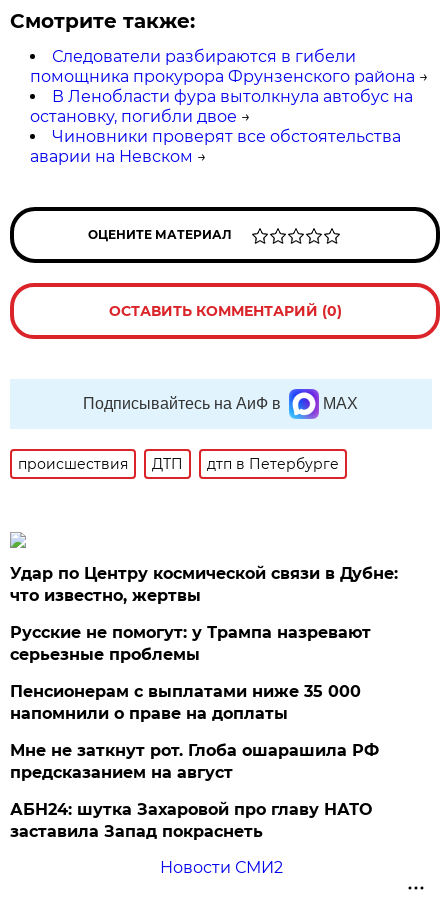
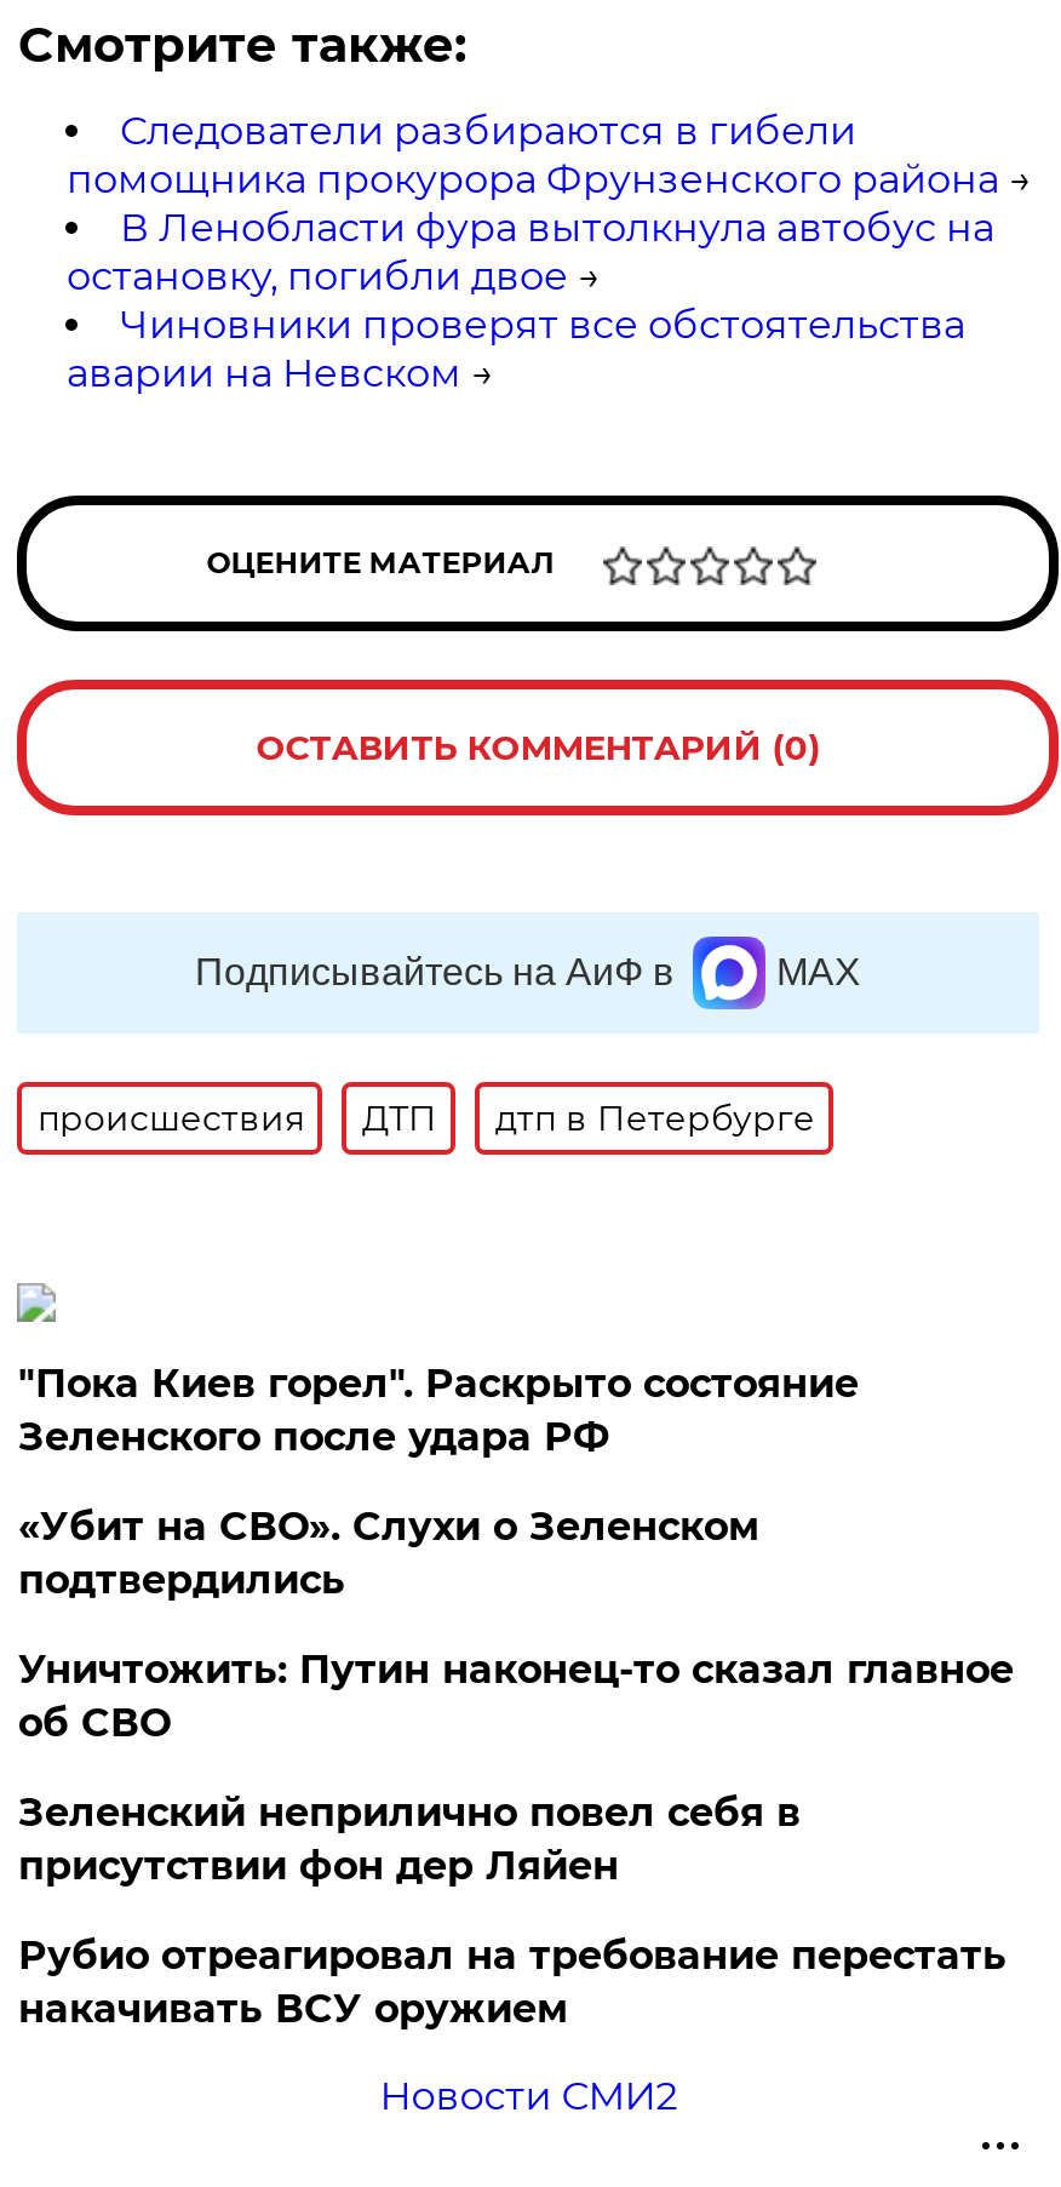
- Удар по Центру космической связи в Дубне:
- что известно, жертвы
+ "Пока Киев горел". Раскрыто состояние
+ Зеленского после удара РФ

- Русские не помогут: у Трампа назревают
- серьезные проблемы
+ «Убит на СВО». Слухи о Зеленском
+ подтвердились

- Пенсионерам с выплатами ниже 35 000
- напомнили о праве на доплаты
+ Уничтожить: Путин наконец-то сказал главное
+ об СВО

- Мне не заткнут рот. Глоба ошарашила РФ
- предсказанием на август
+ Зеленский неприлично повел cебя в
+ присутствии фон дер Ляйен

- АБН24: шутка Захаровой про главу НАТО
- заставила Запад покраснеть
+ Рубио отреагировал на требование перестать
+ накачивать ВСУ оружием
